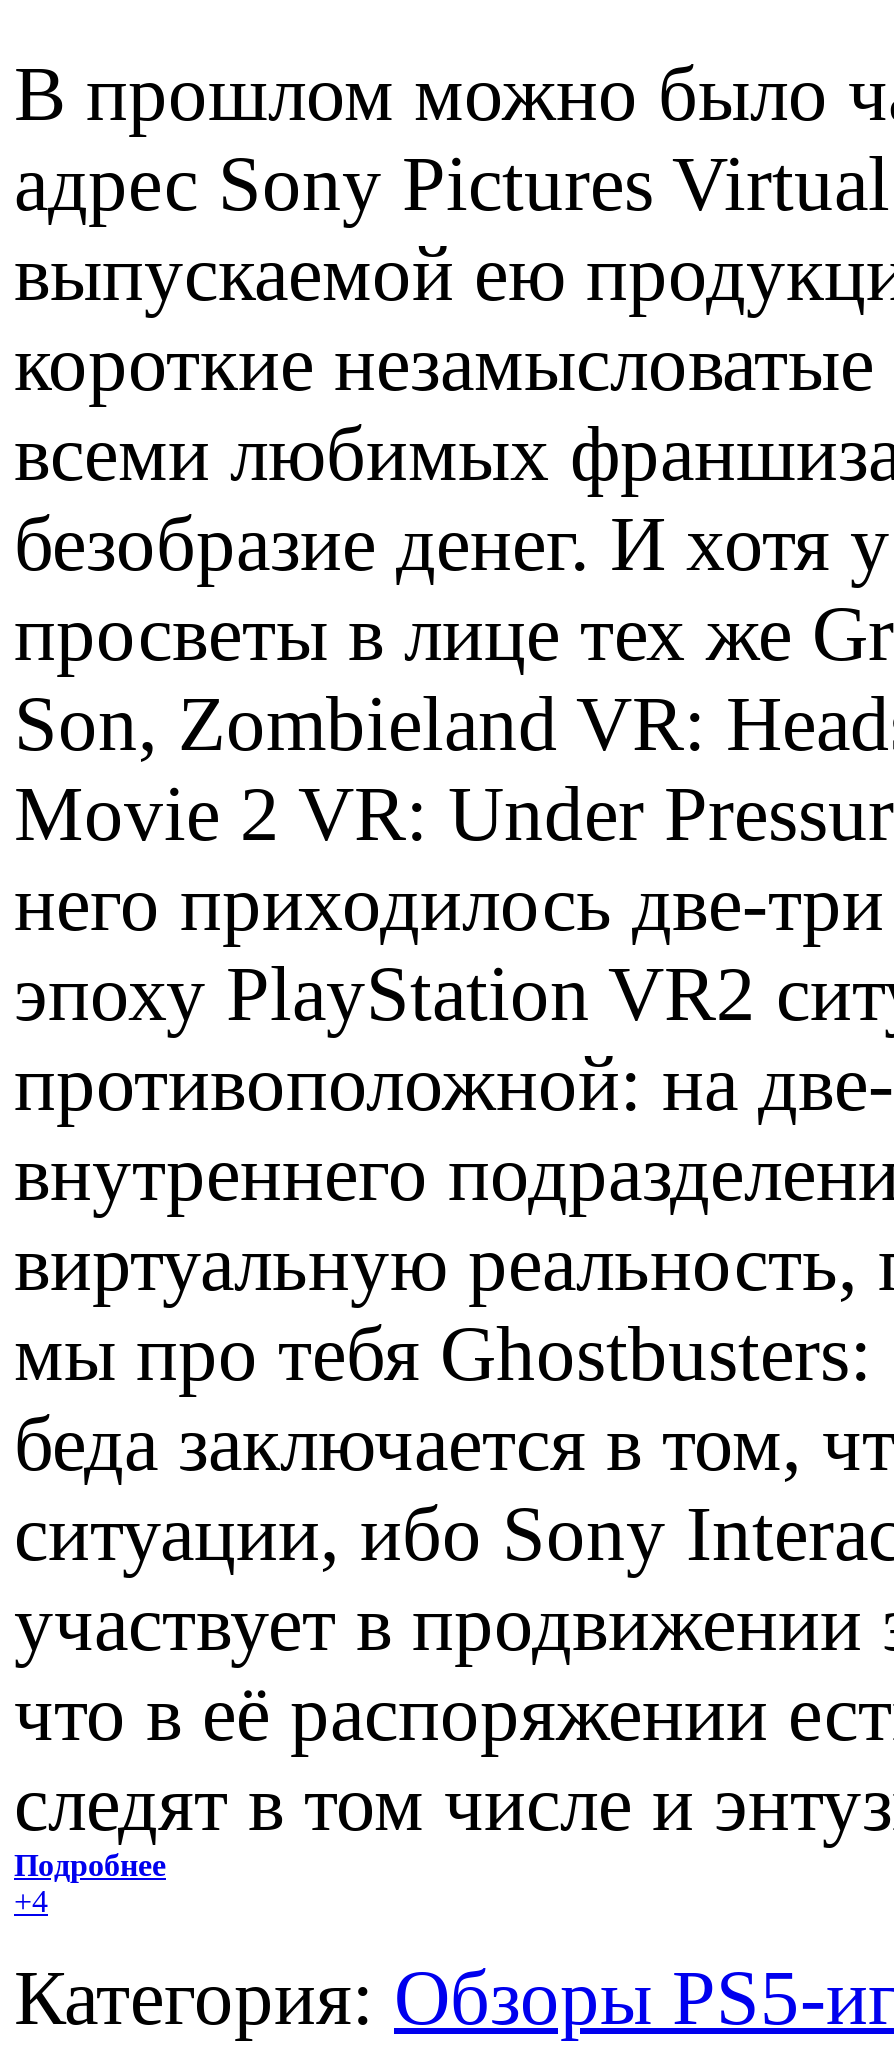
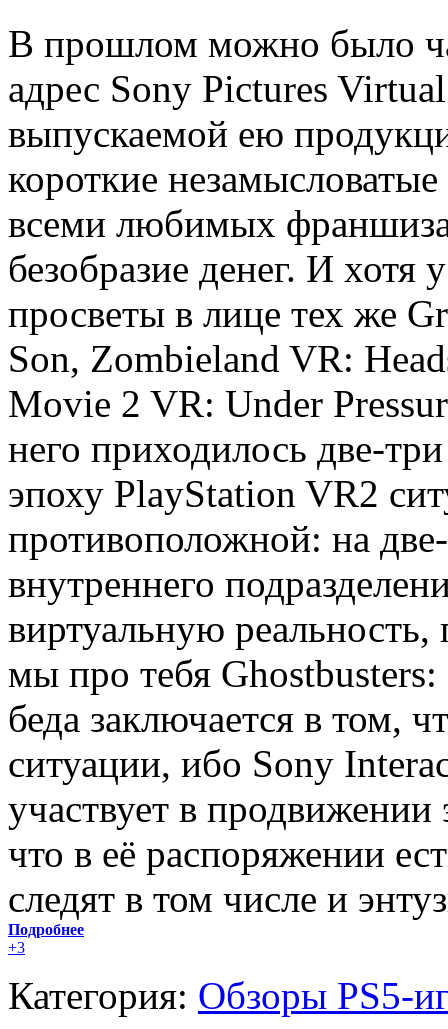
- +4
+ +3
